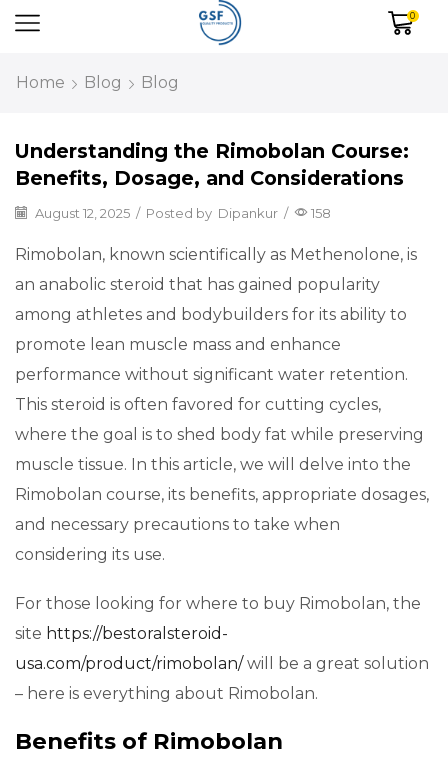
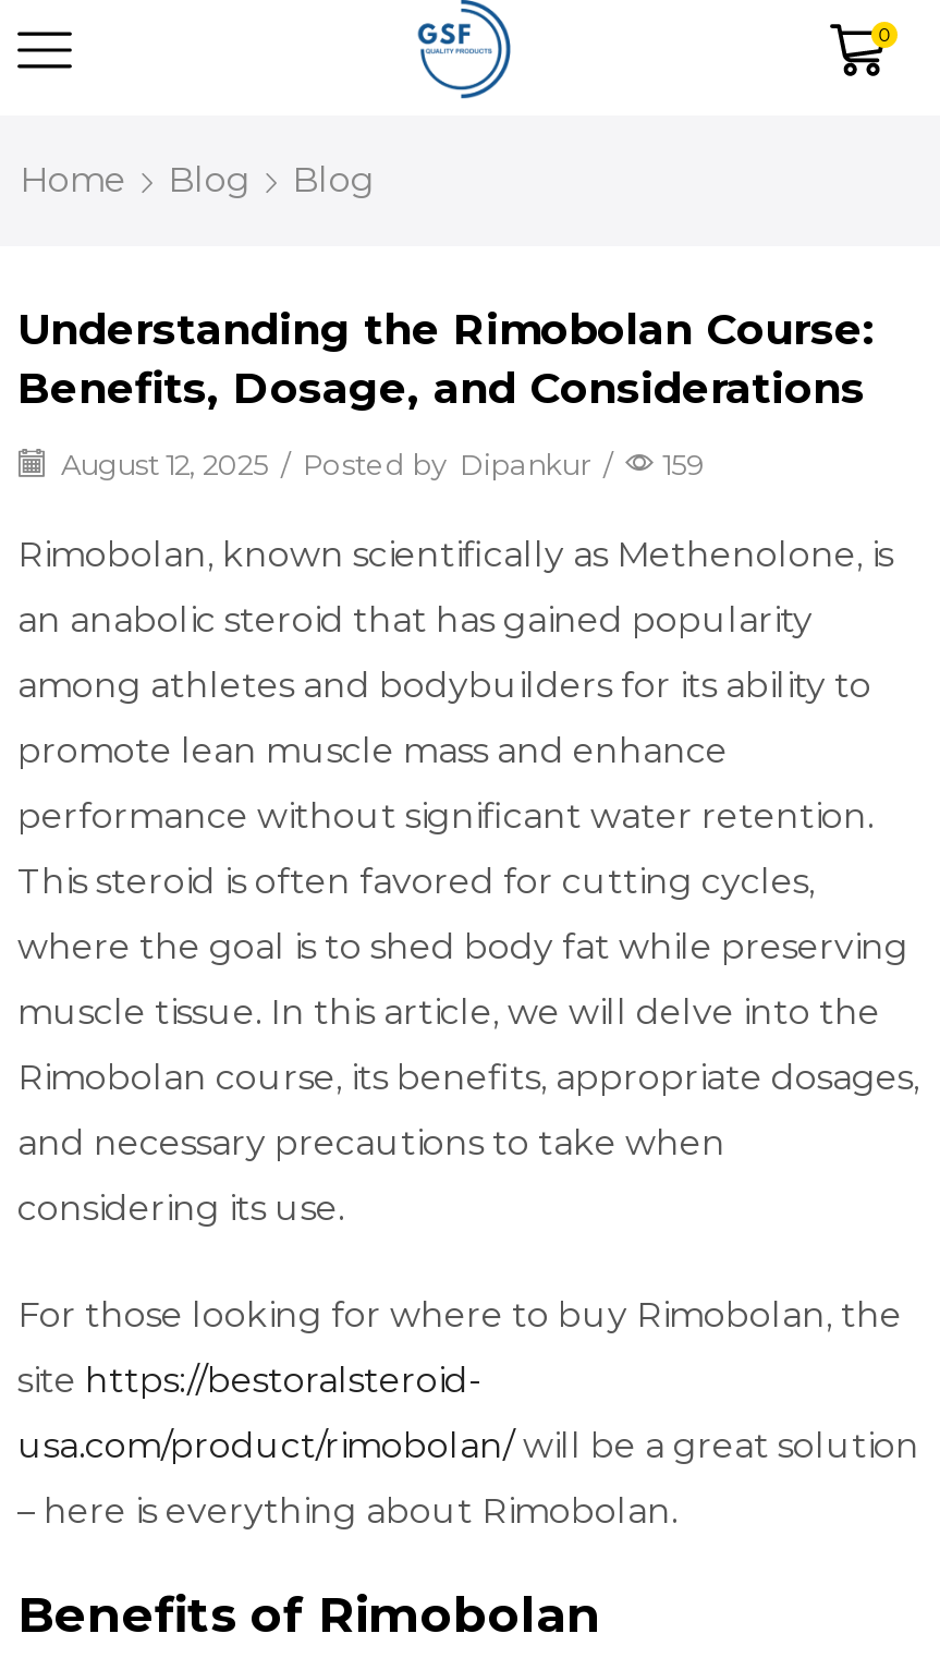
- August 12, 2025 / Posted by Dipankur / 158
+ August 12, 2025 / Posted by Dipankur / 159
